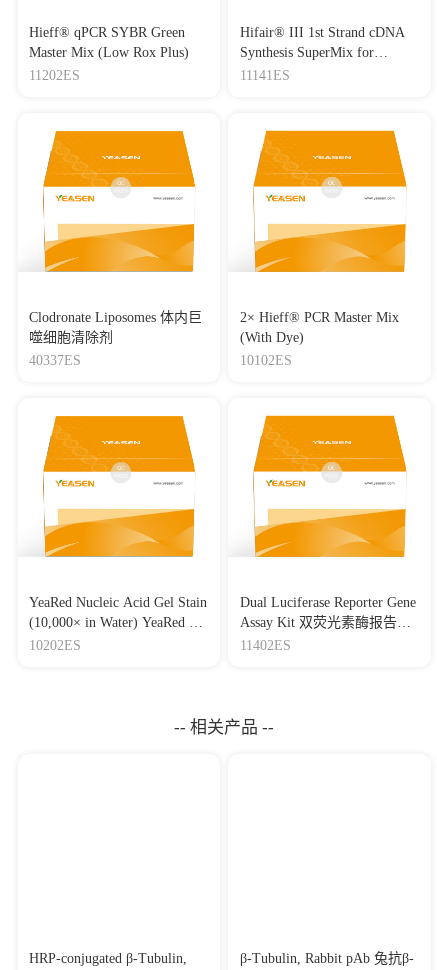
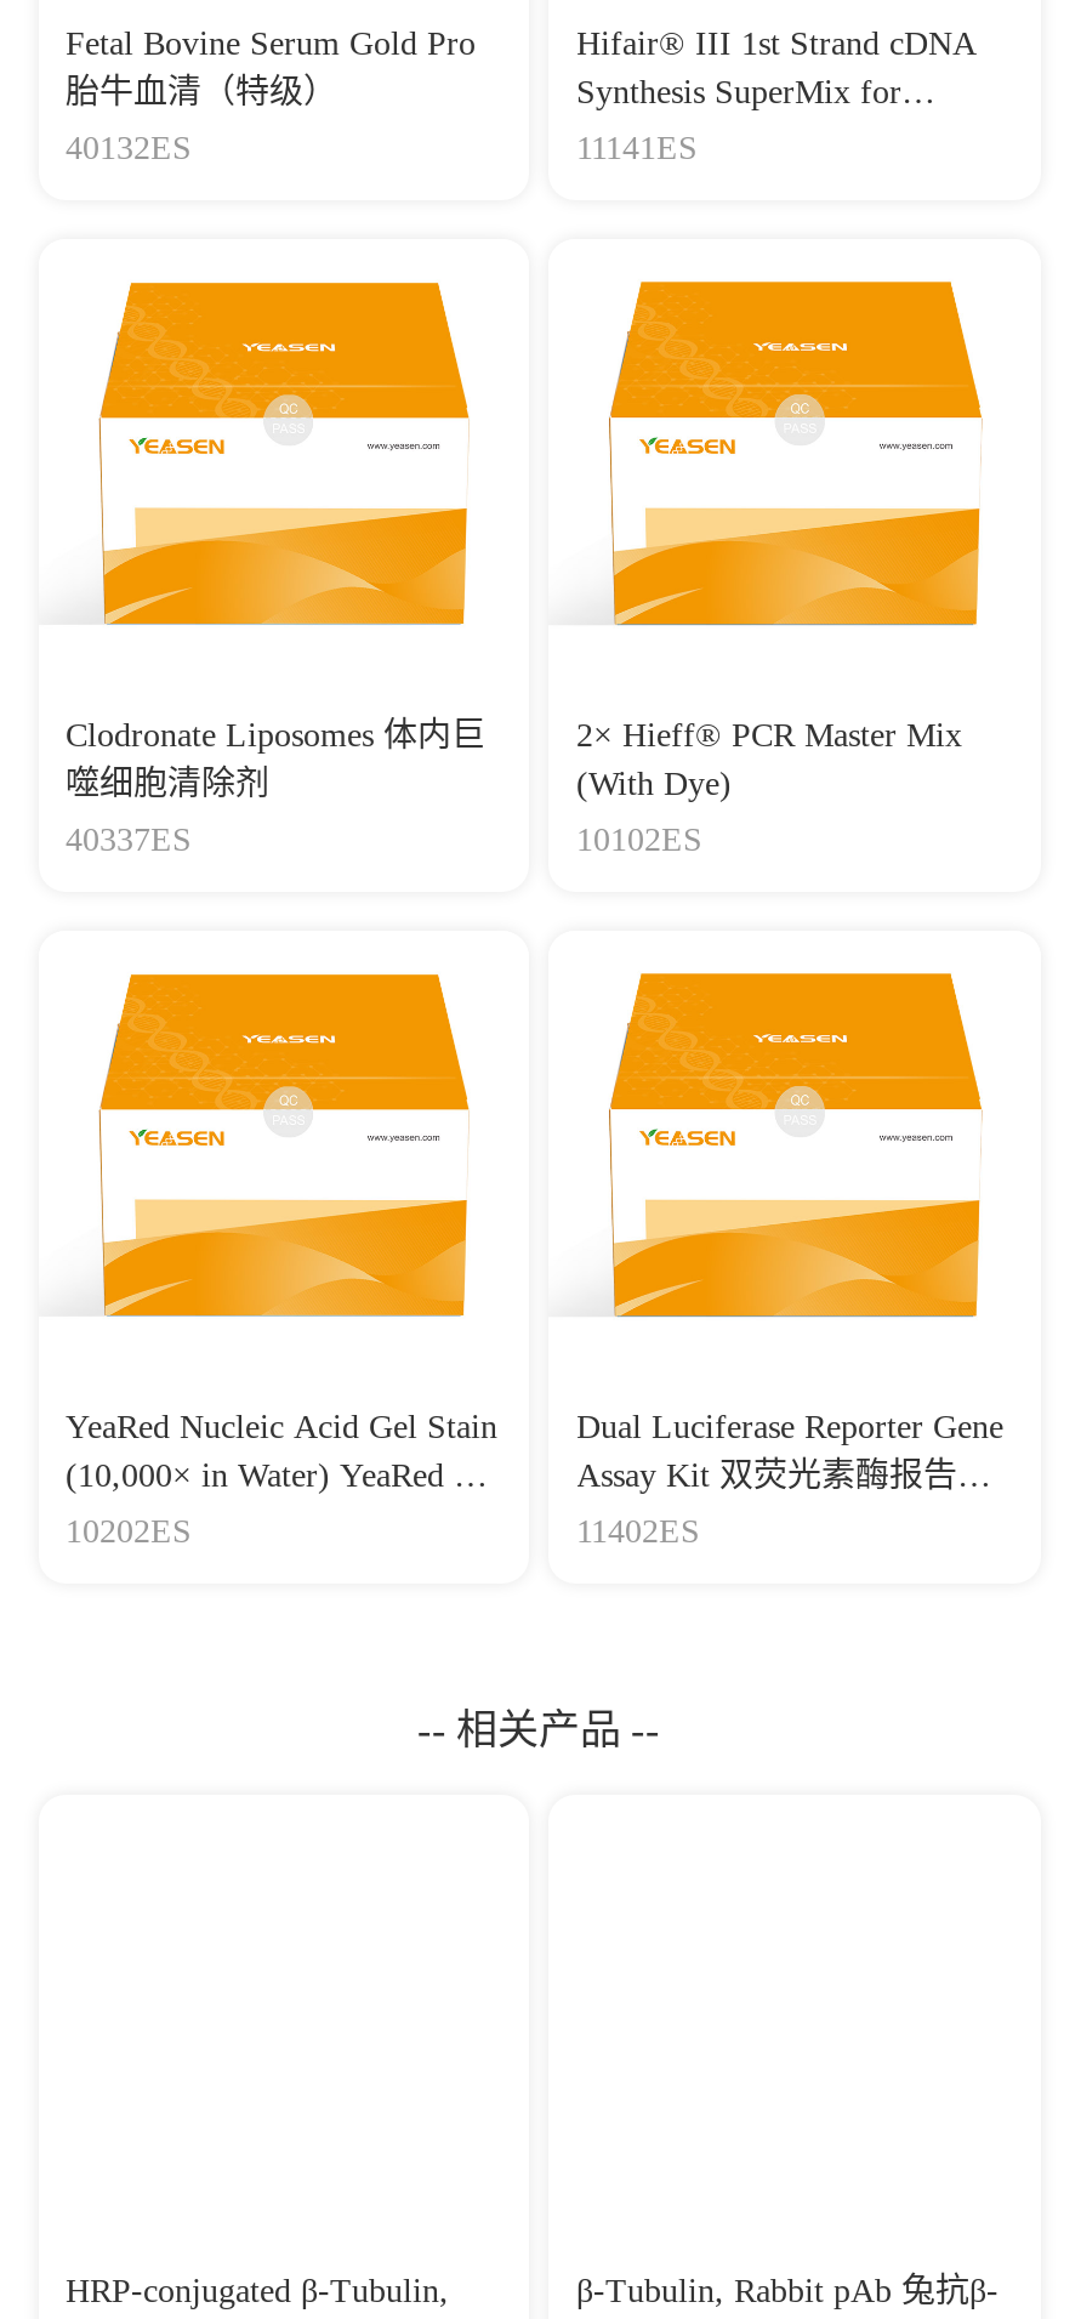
- Hieff® qPCR SYBR Green
- Master Mix (Low Rox Plus)
+ Fetal Bovine Serum Gold Pro
+ 胎牛血清（特级）

- 11202ES
+ 40132ES
